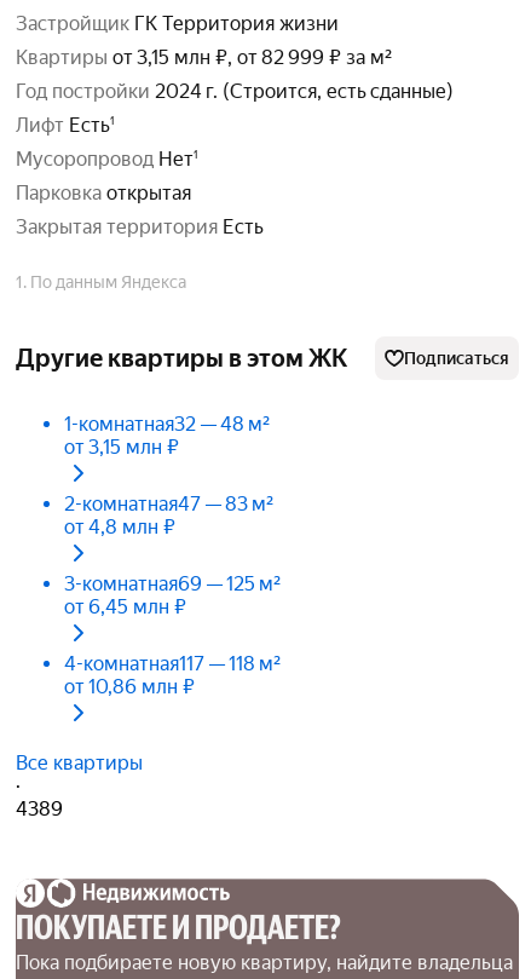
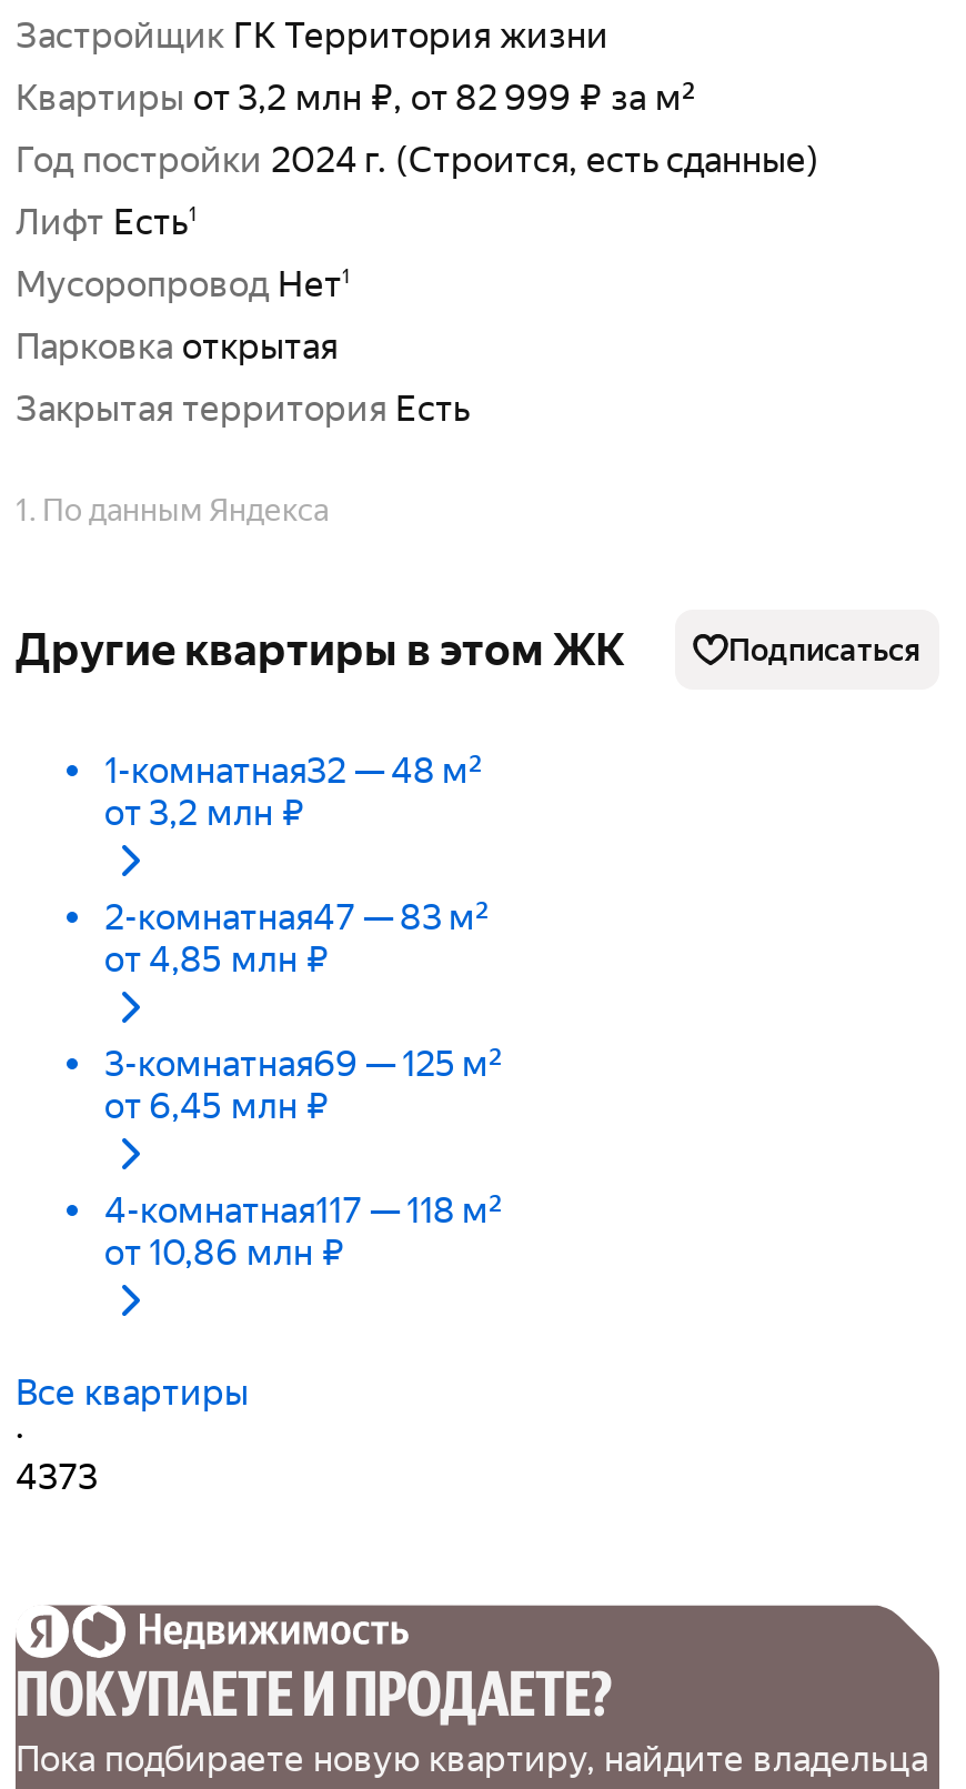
- Квартиры от 3,15 млн ₽, от 82 999 ₽ за м²
+ Квартиры от 3,2 млн ₽, от 82 999 ₽ за м²

- от 3,15 млн ₽
+ от 3,2 млн ₽

- от 4,8 млн ₽
+ от 4,85 млн ₽

- 4389
+ 4373
